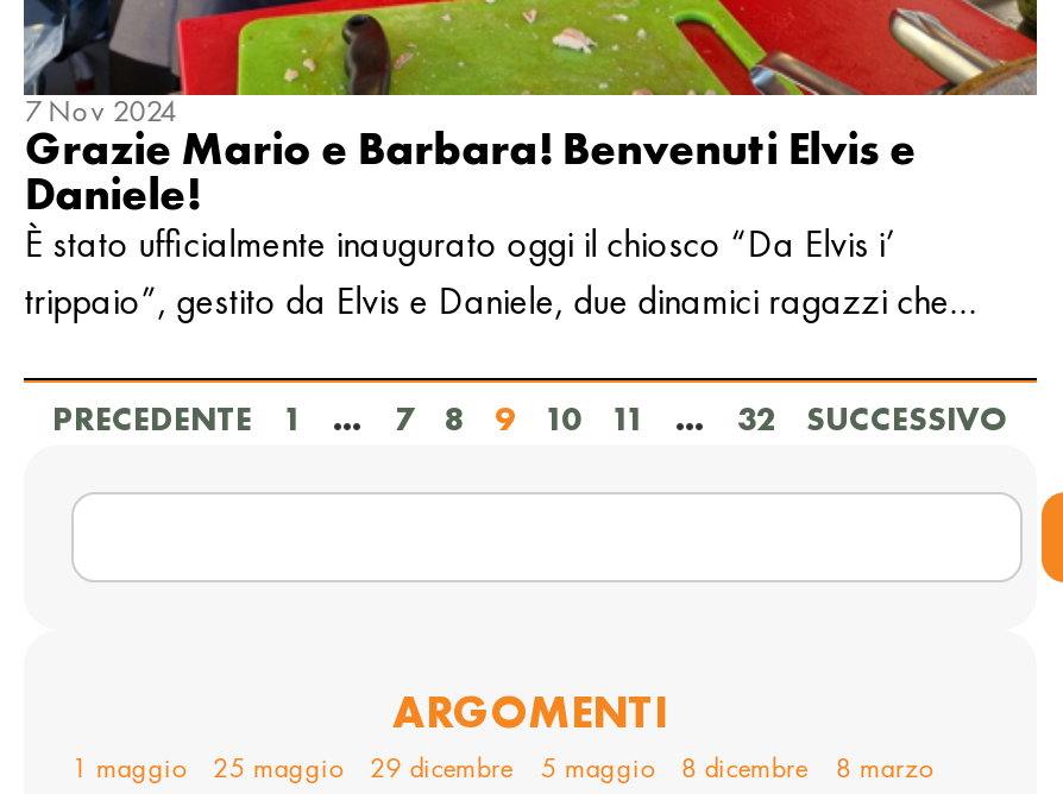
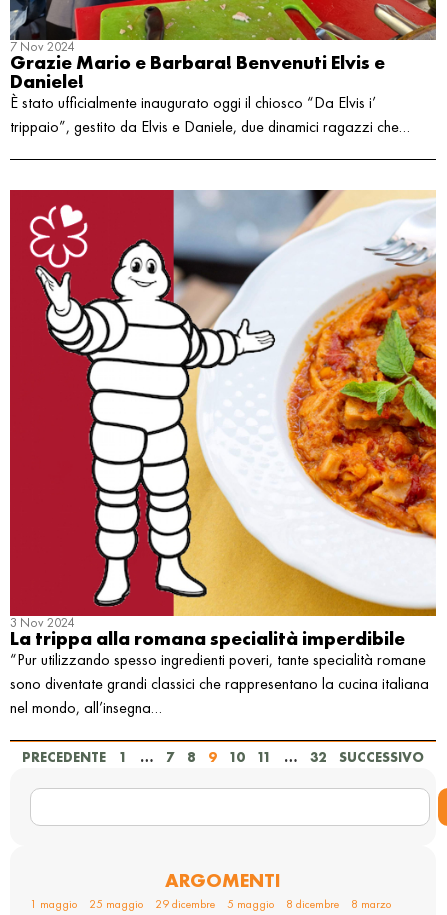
+ [image]
+ 3 Nov 2024
+ La trippa alla romana specialità imperdibile
+ “Pur utilizzando spesso ingredienti poveri, tante specialità romane
+ sono diventate grandi classici che rappresentano la cucina italiana
+ nel mondo, all’insegna…
